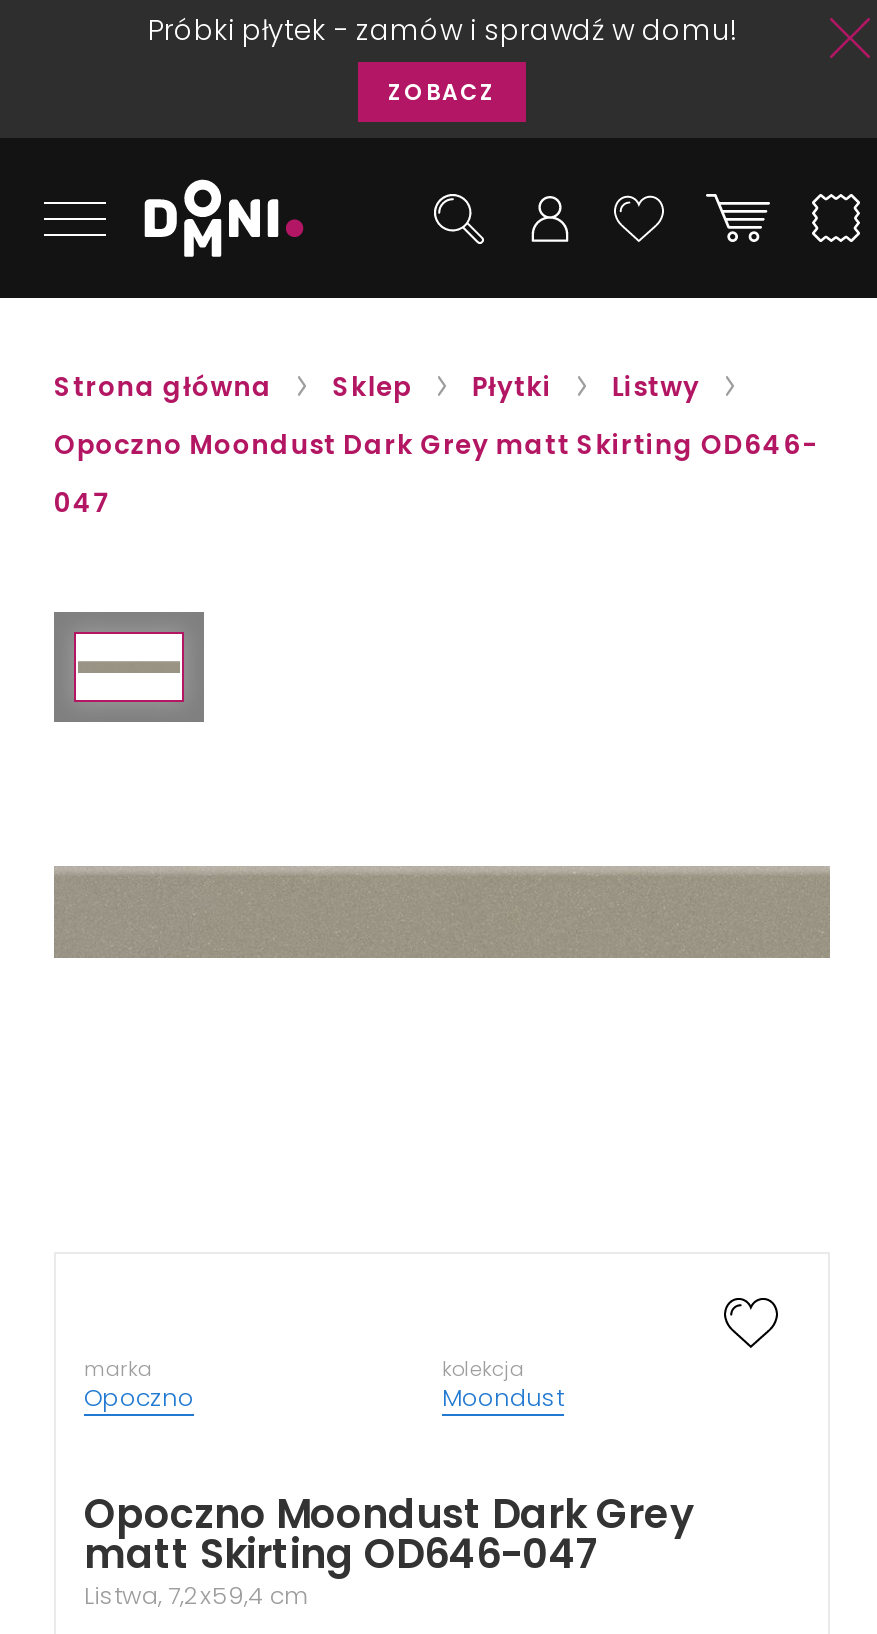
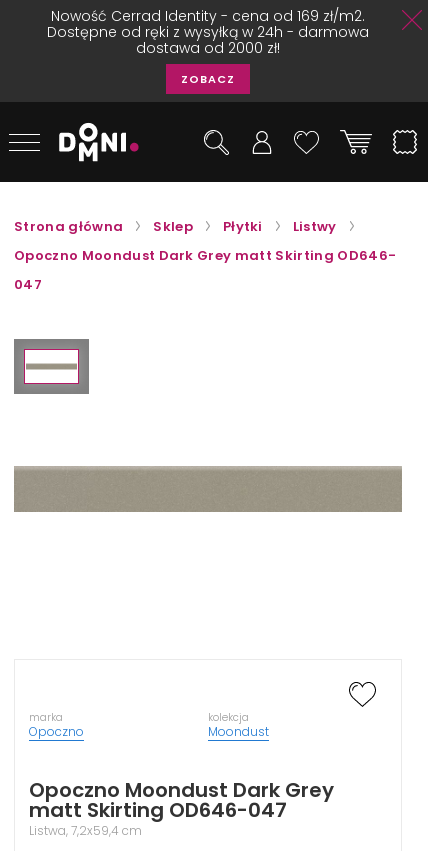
- Próbki płytek - zamów i sprawdź w domu!
+ Nowość Cerrad Identity - cena od 169 zł/m2.
+ Dostępne od ręki z wysyłką w 24h - darmowa
+ dostawa od 2000 zł!
